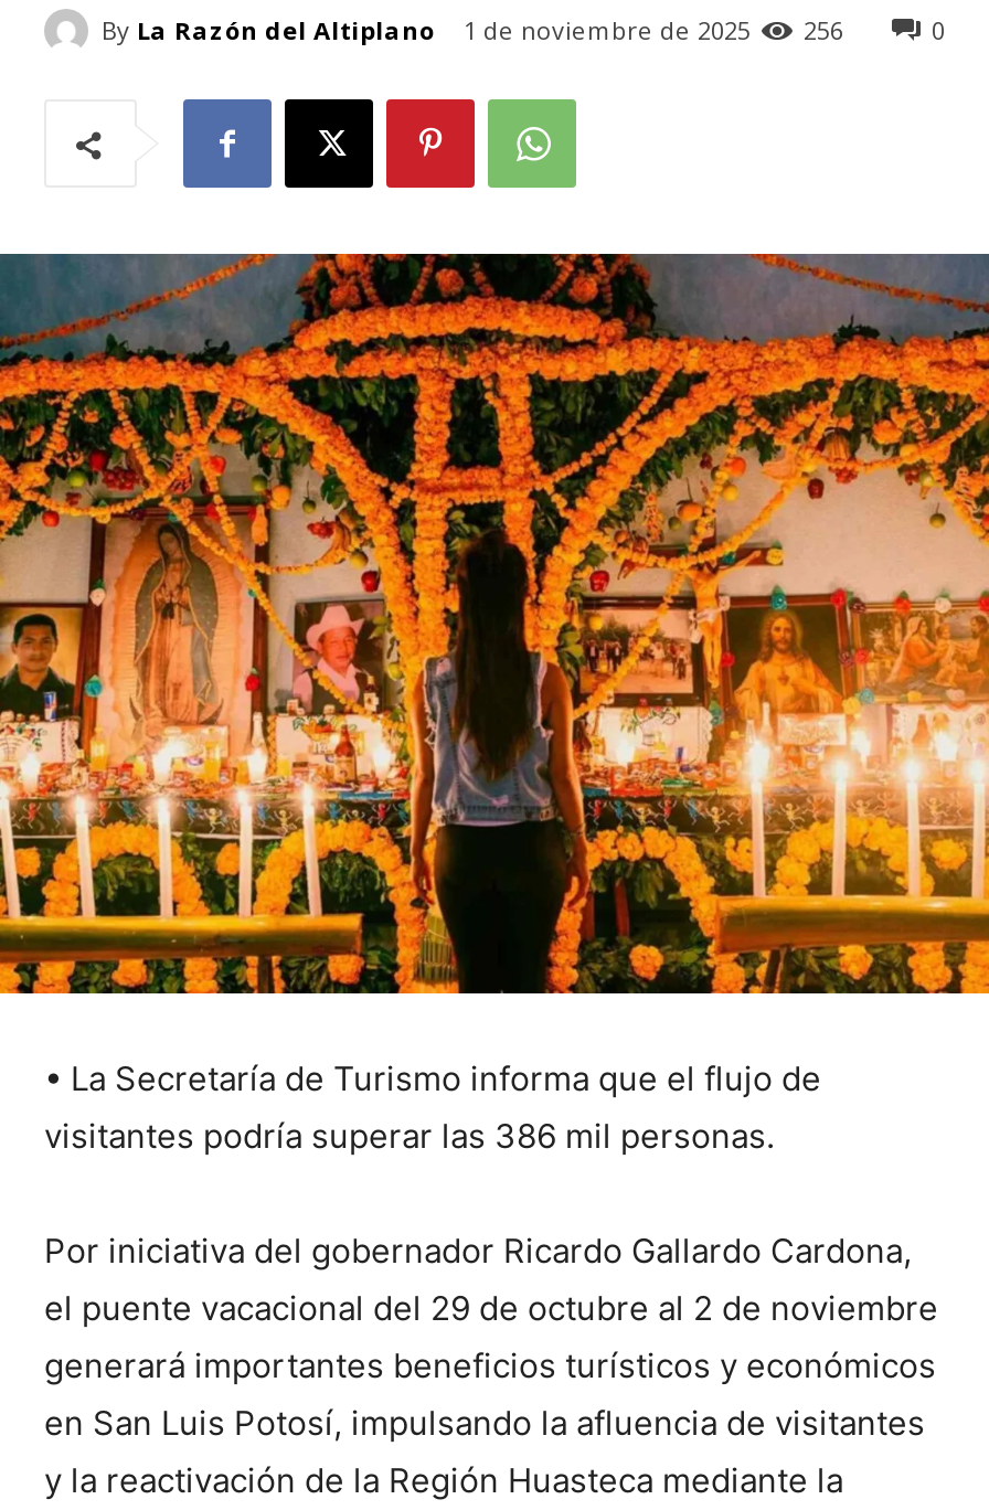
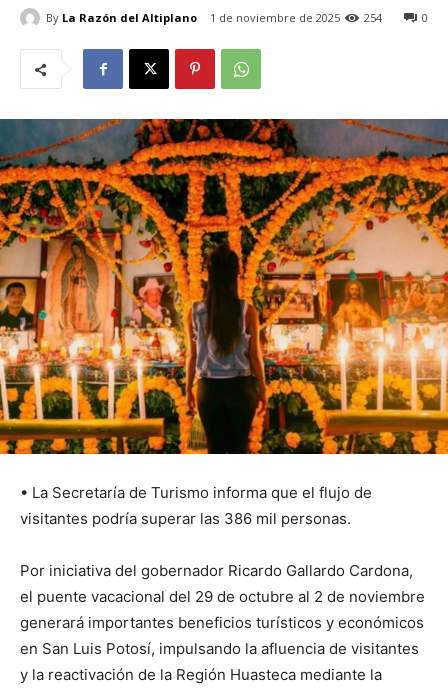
- By La Razón del Altiplano 1 de noviembre de 2025 256
+ By La Razón del Altiplano 1 de noviembre de 2025 254
